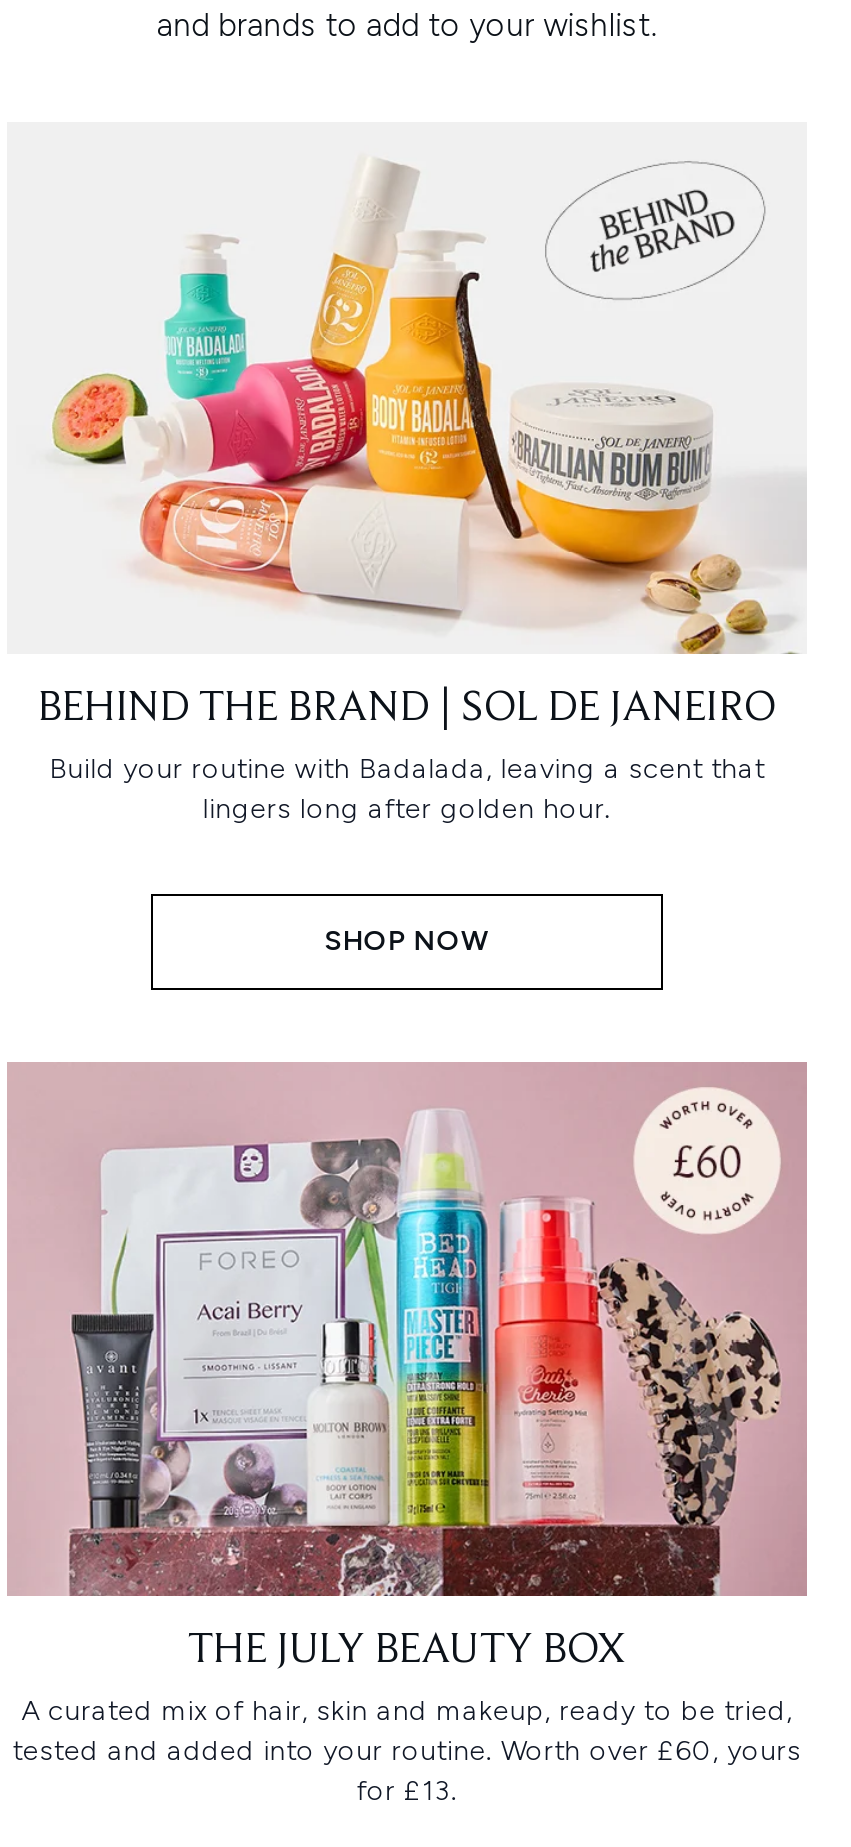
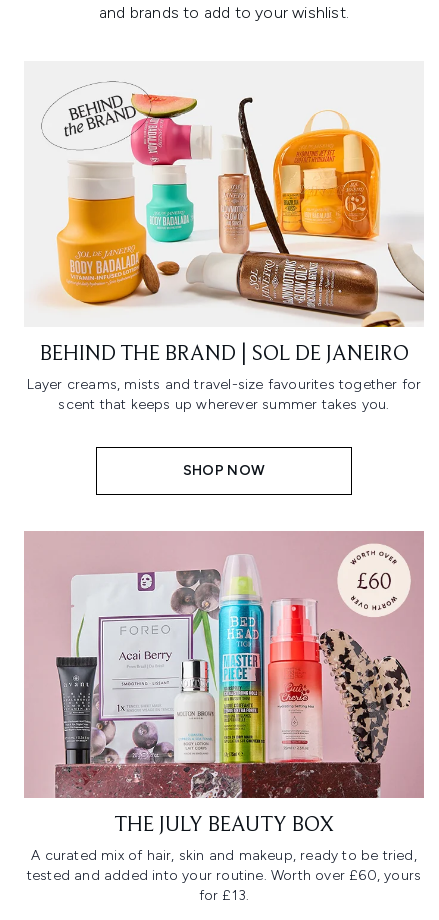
- [image]
+ [image]

- Build your routine with Badalada, leaving a scent that
- lingers long after golden hour.
+ Layer creams, mists and travel-size favourites together for
+ scent that keeps up wherever summer takes you.
